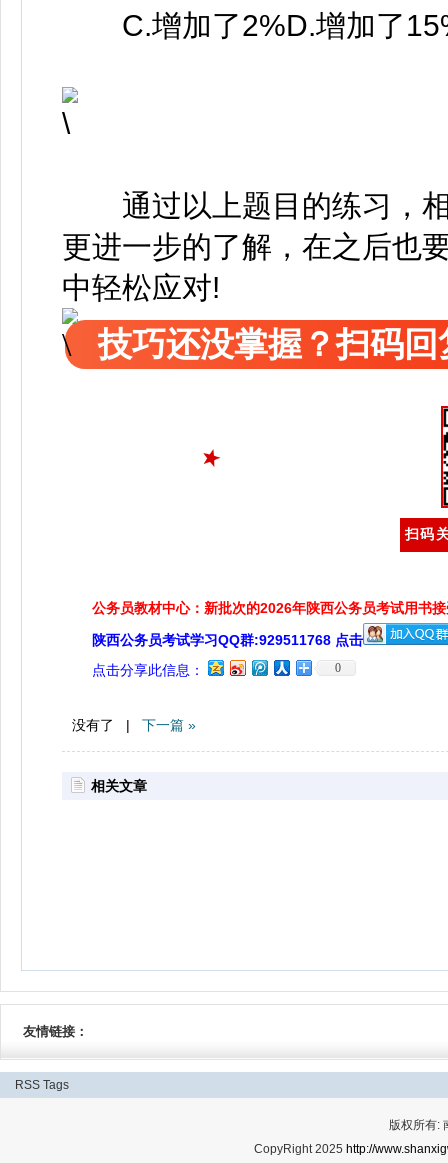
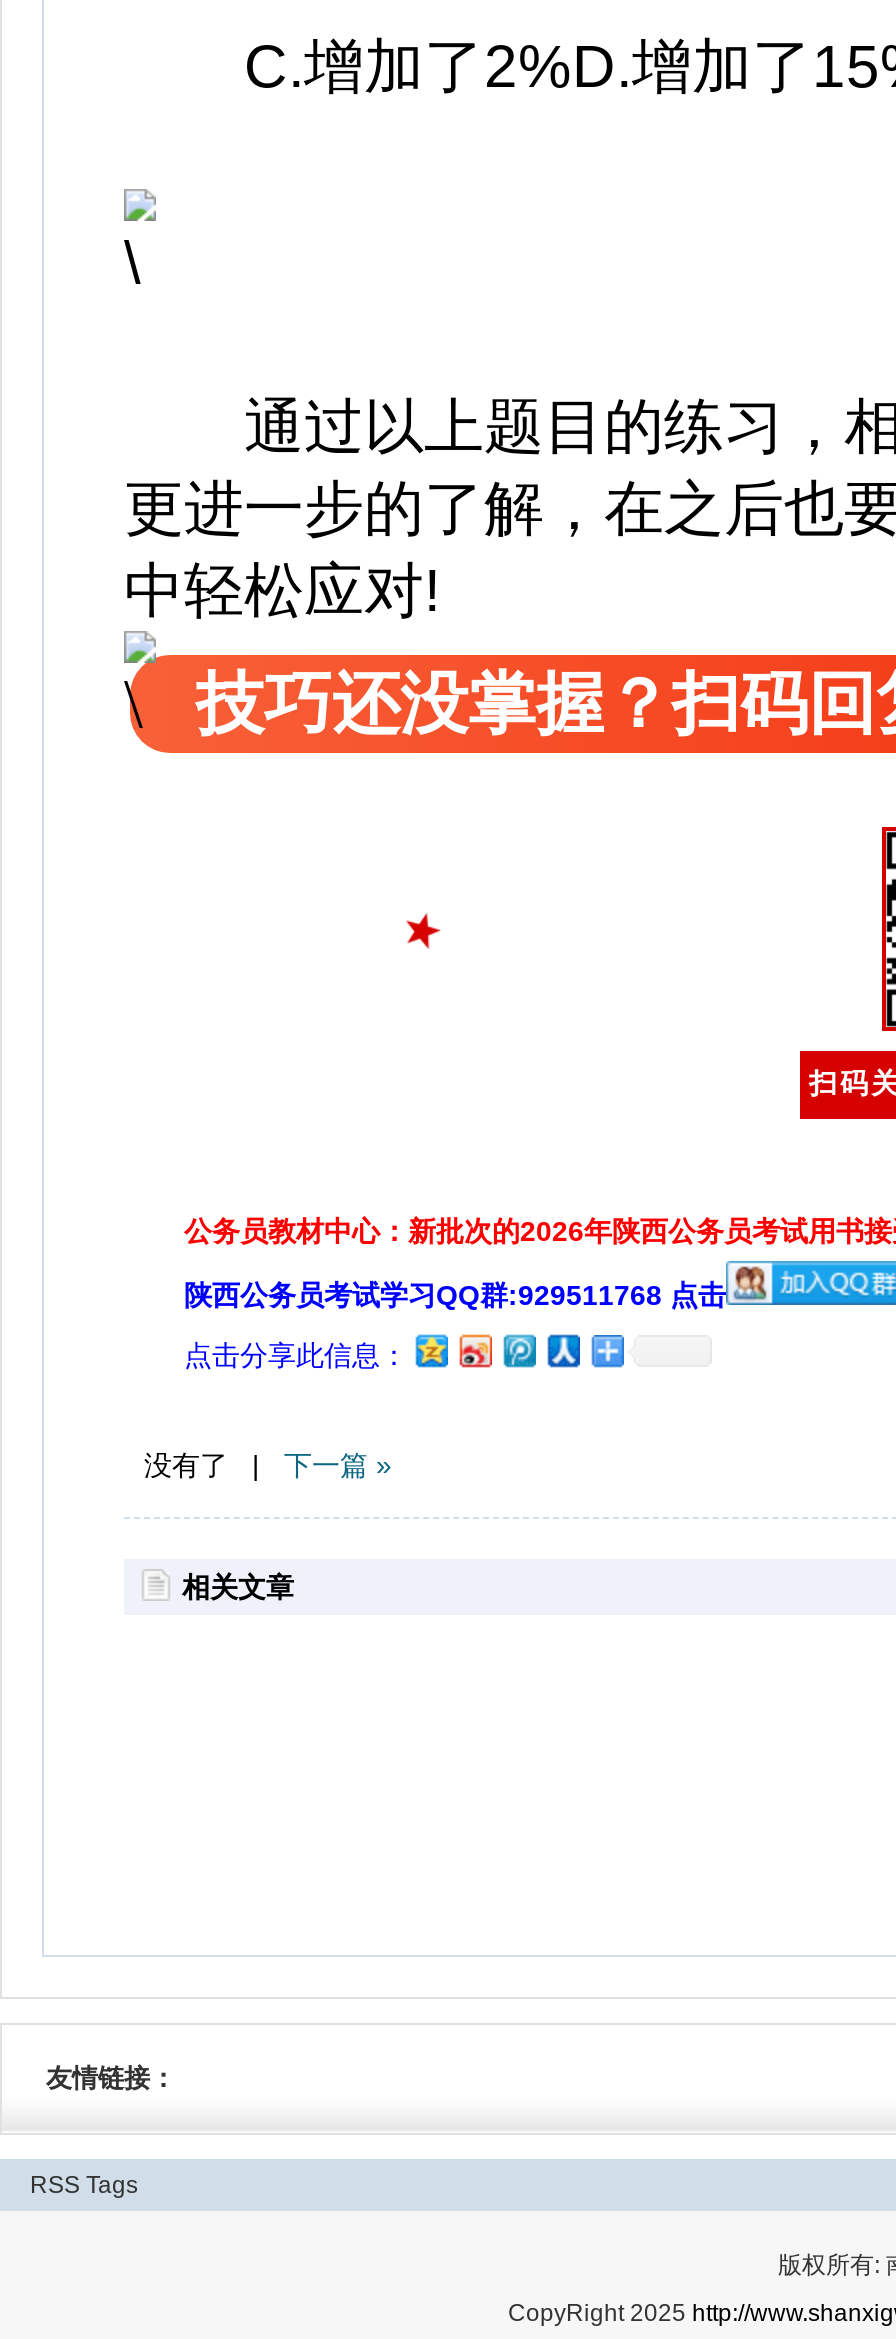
- 0
